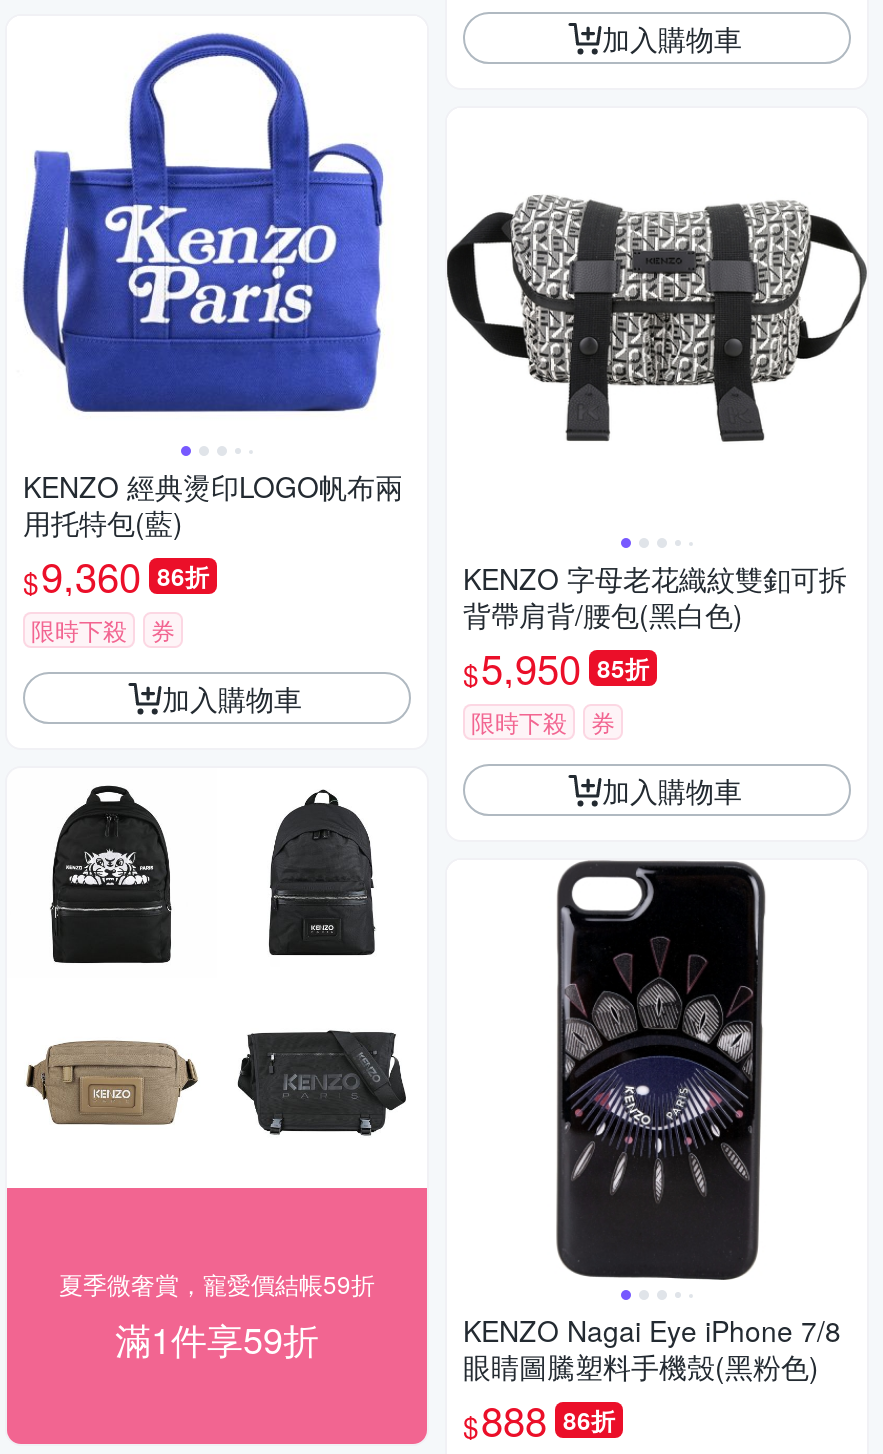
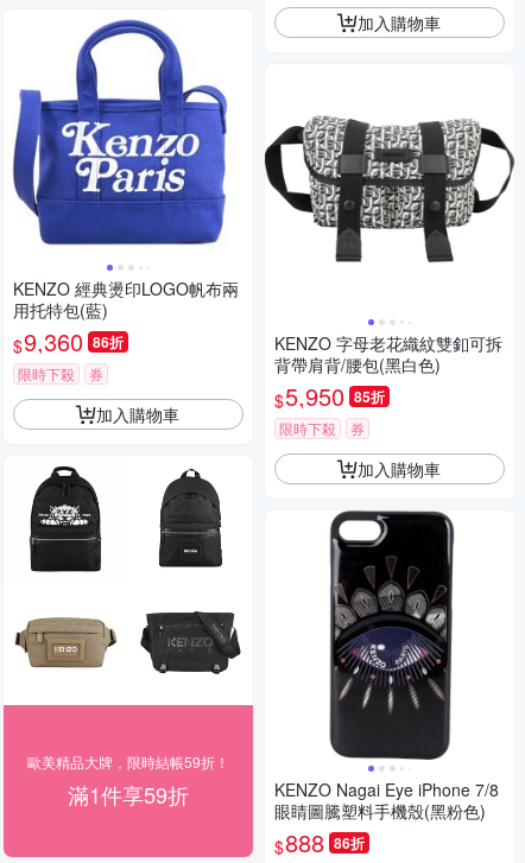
- 夏季微奢賞，寵愛價結帳59折
+ 歐美精品大牌，限時結帳59折！
